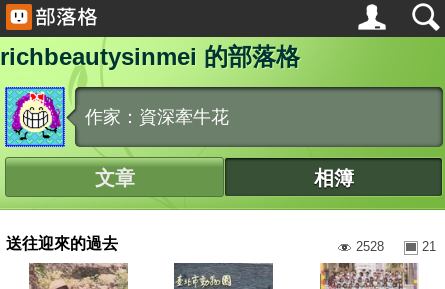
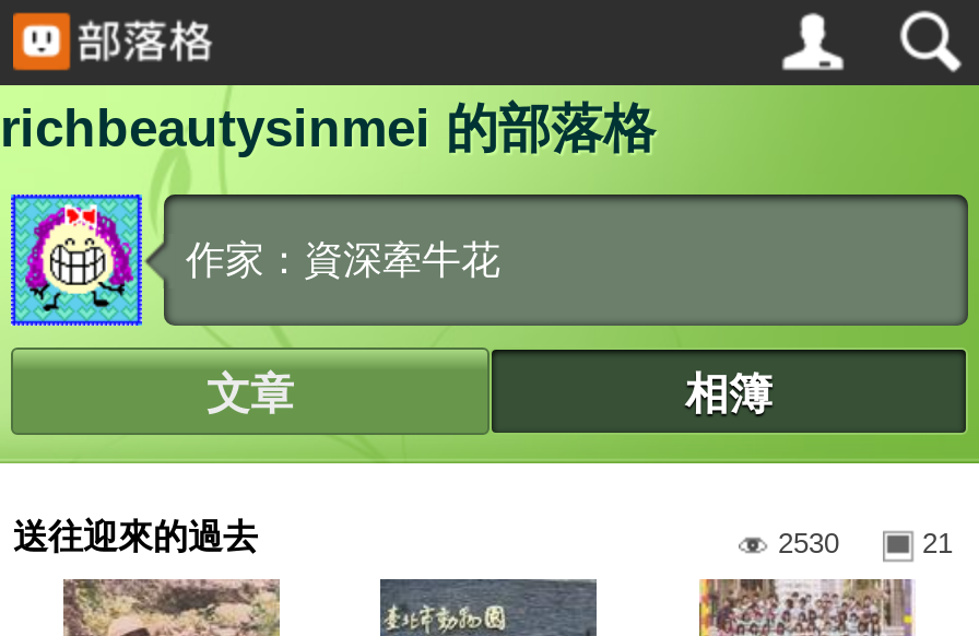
- 2528
+ 2530
